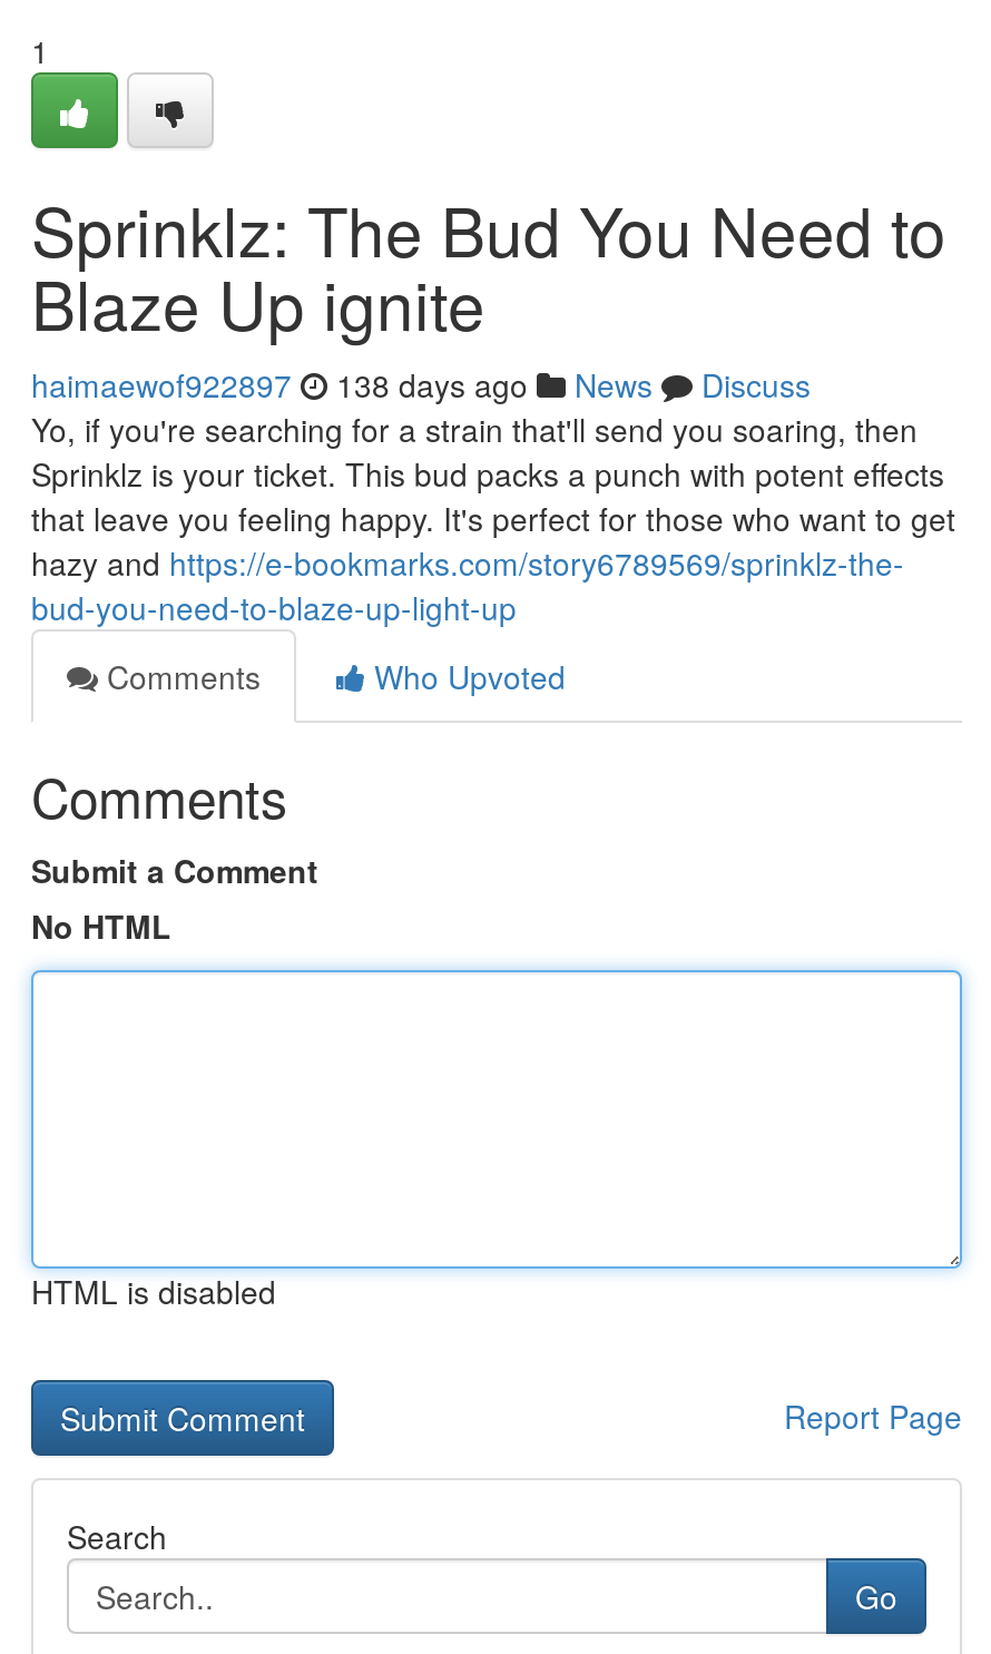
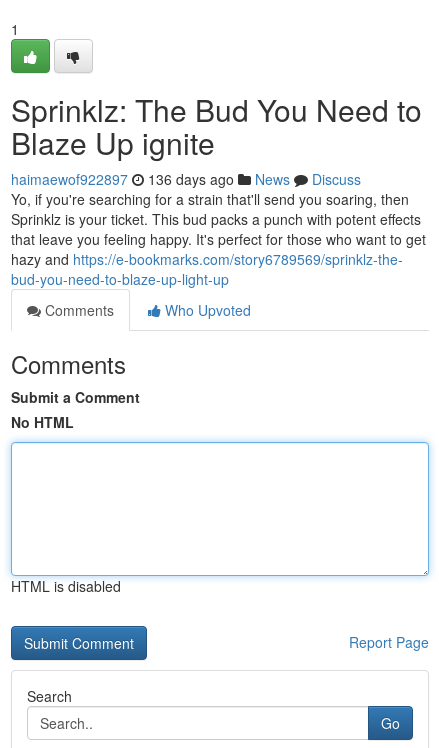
- haimaewof922897 138 days ago News Discuss
+ haimaewof922897 136 days ago News Discuss
